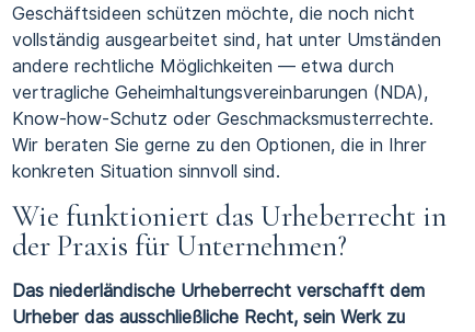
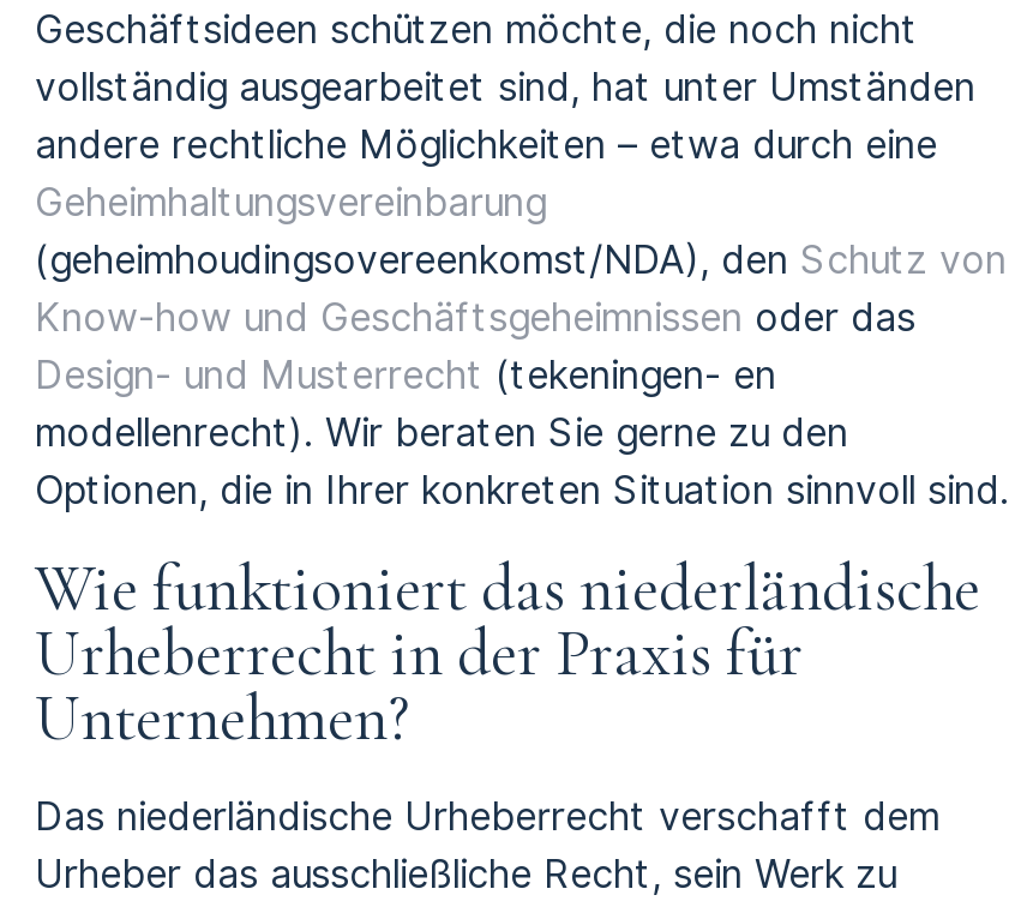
- andere rechtliche Möglichkeiten — etwa durch
- vertragliche Geheimhaltungsvereinbarungen (NDA),
- Know-how-Schutz oder Geschmacksmusterrechte.
- Wir beraten Sie gerne zu den Optionen, die in Ihrer
- konkreten Situation sinnvoll sind.
- Wie funktioniert das Urheberrecht in
- der Praxis für Unternehmen?
+ andere rechtliche Möglichkeiten – etwa durch eine
+ Geheimhaltungsvereinbarung
+ (geheimhoudingsovereenkomst/NDA), den Schutz von
+ Know-how und Geschäftsgeheimnissen oder das
+ Design- und Musterrecht (tekeningen- en
+ modellenrecht). Wir beraten Sie gerne zu den
+ Optionen, die in Ihrer konkreten Situation sinnvoll sind.
+ Wie funktioniert das niederländische
+ Urheberrecht in der Praxis für
+ Unternehmen?
